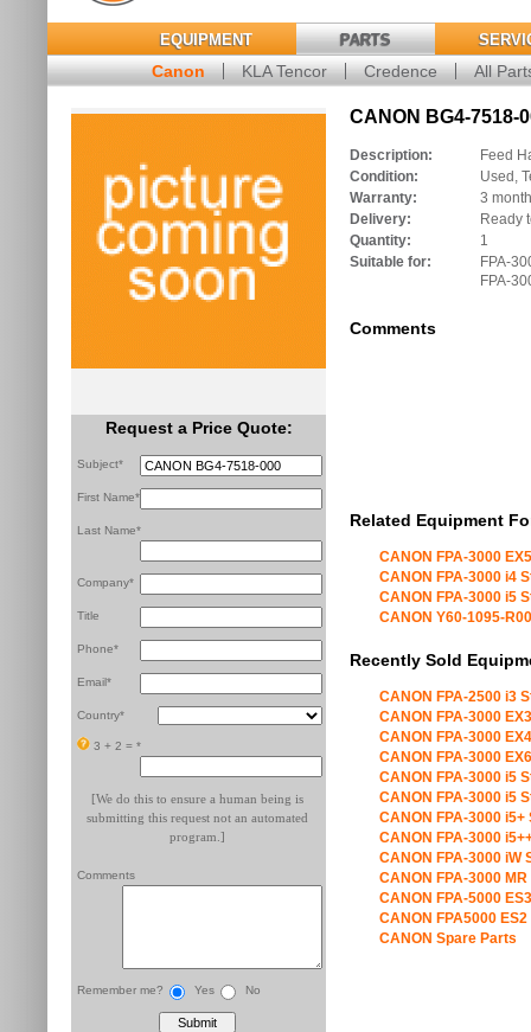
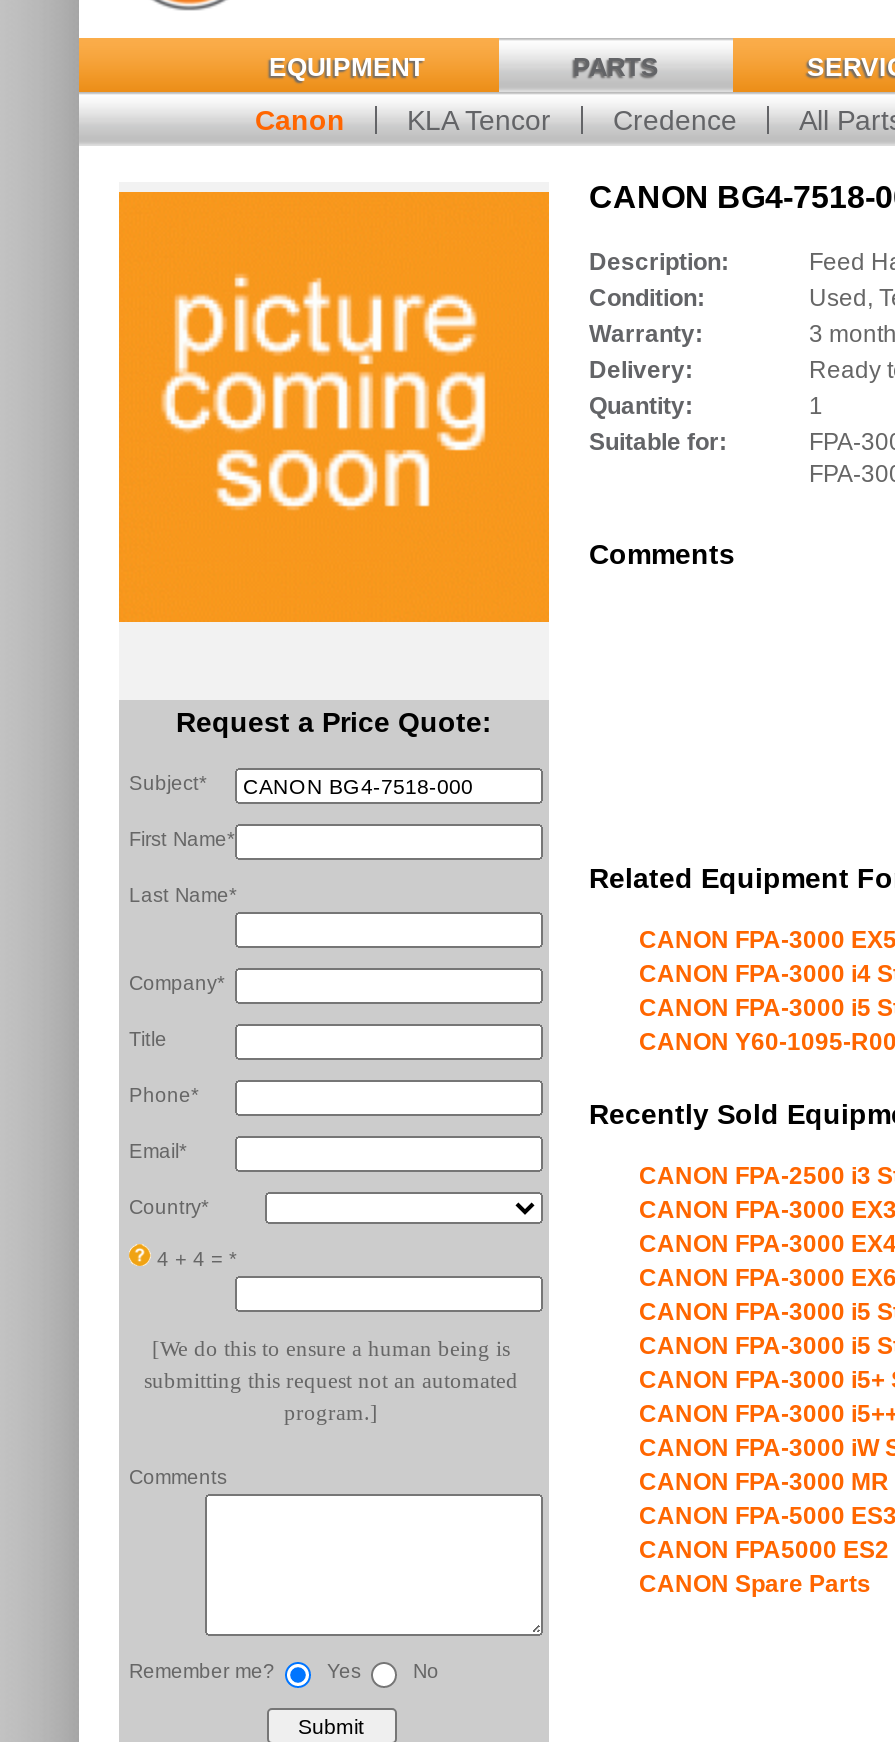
- 3 + 2 = *
+ 4 + 4 = *
